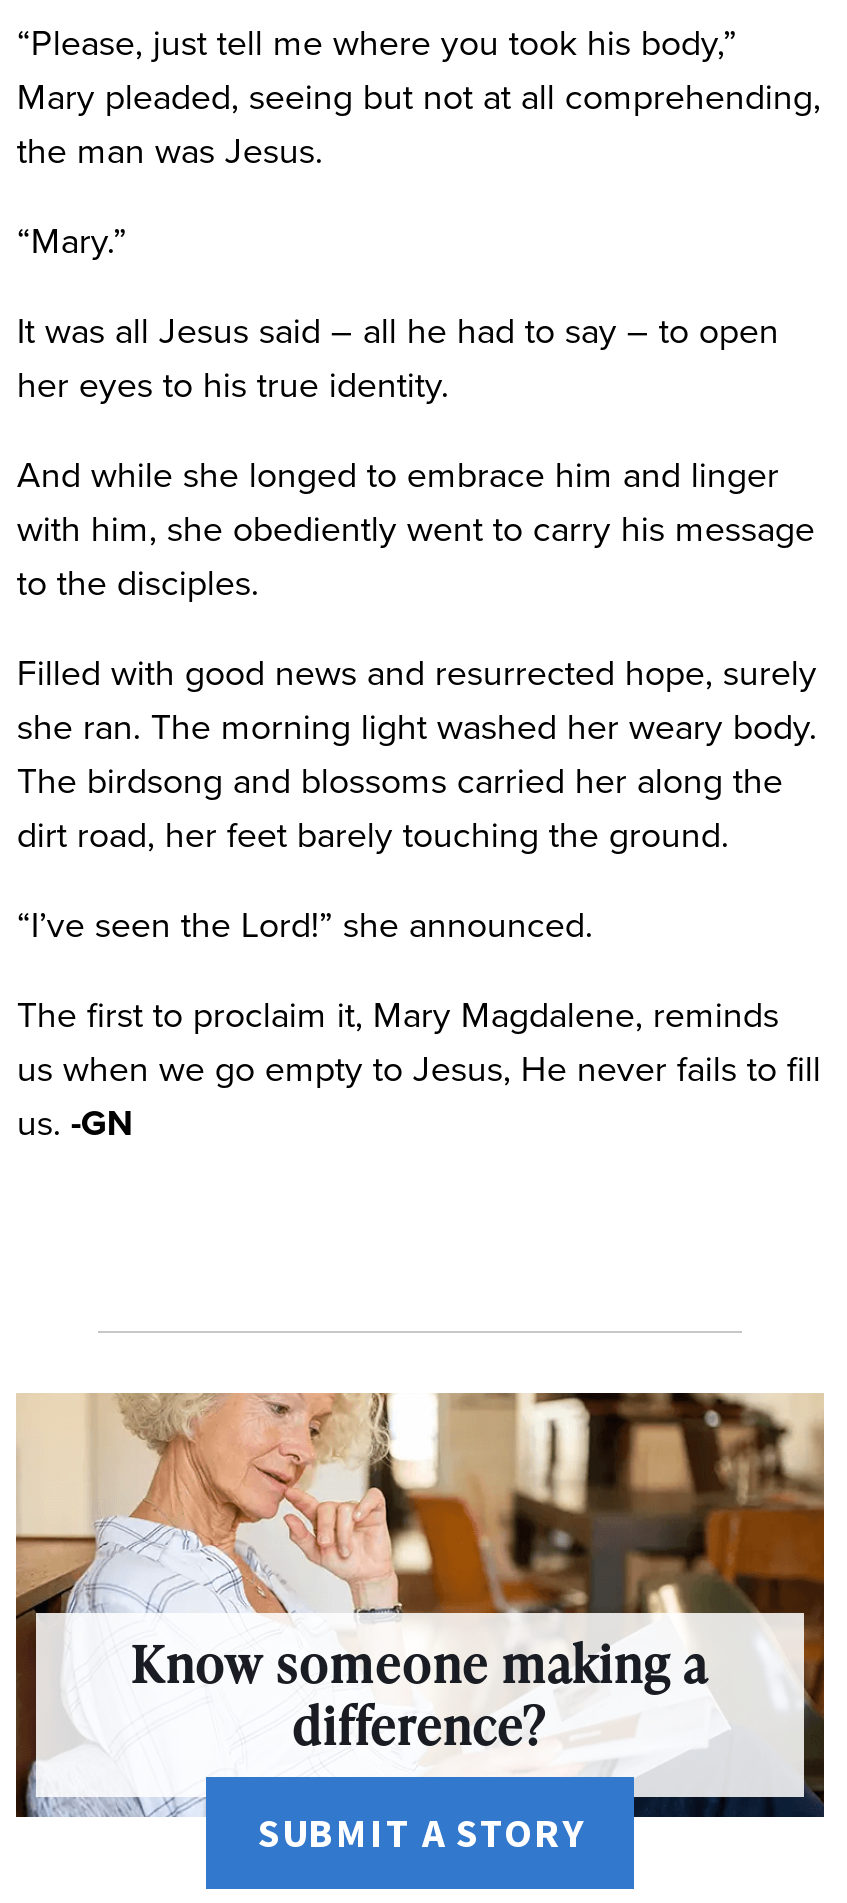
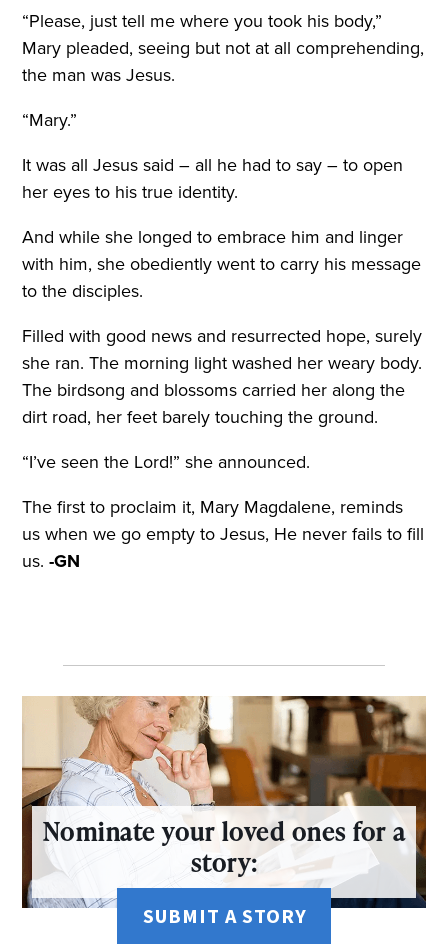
- Know someone making a
- difference?
+ Nominate your loved ones for a
+ story:
